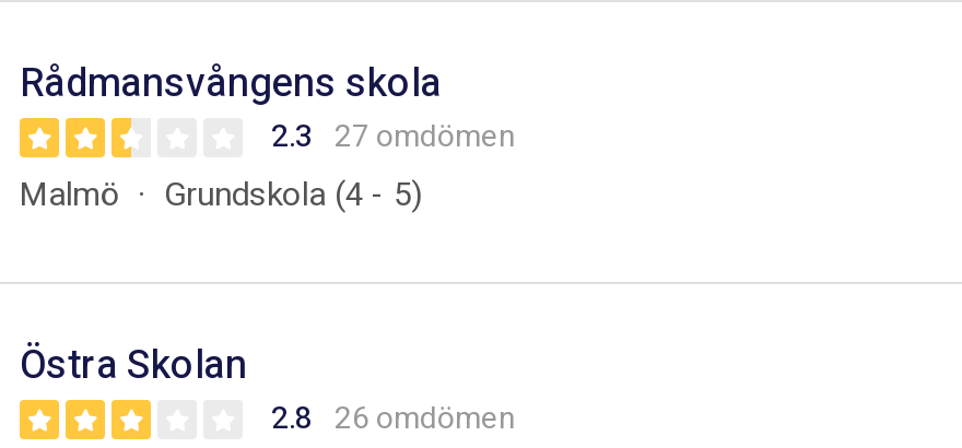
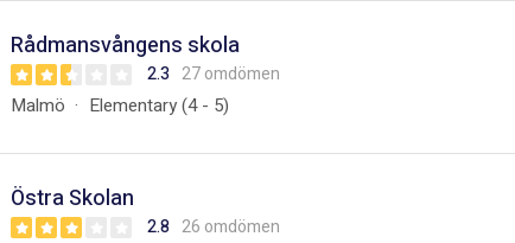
- Malmö Grundskola (4 - 5)
+ Malmö Elementary (4 - 5)
